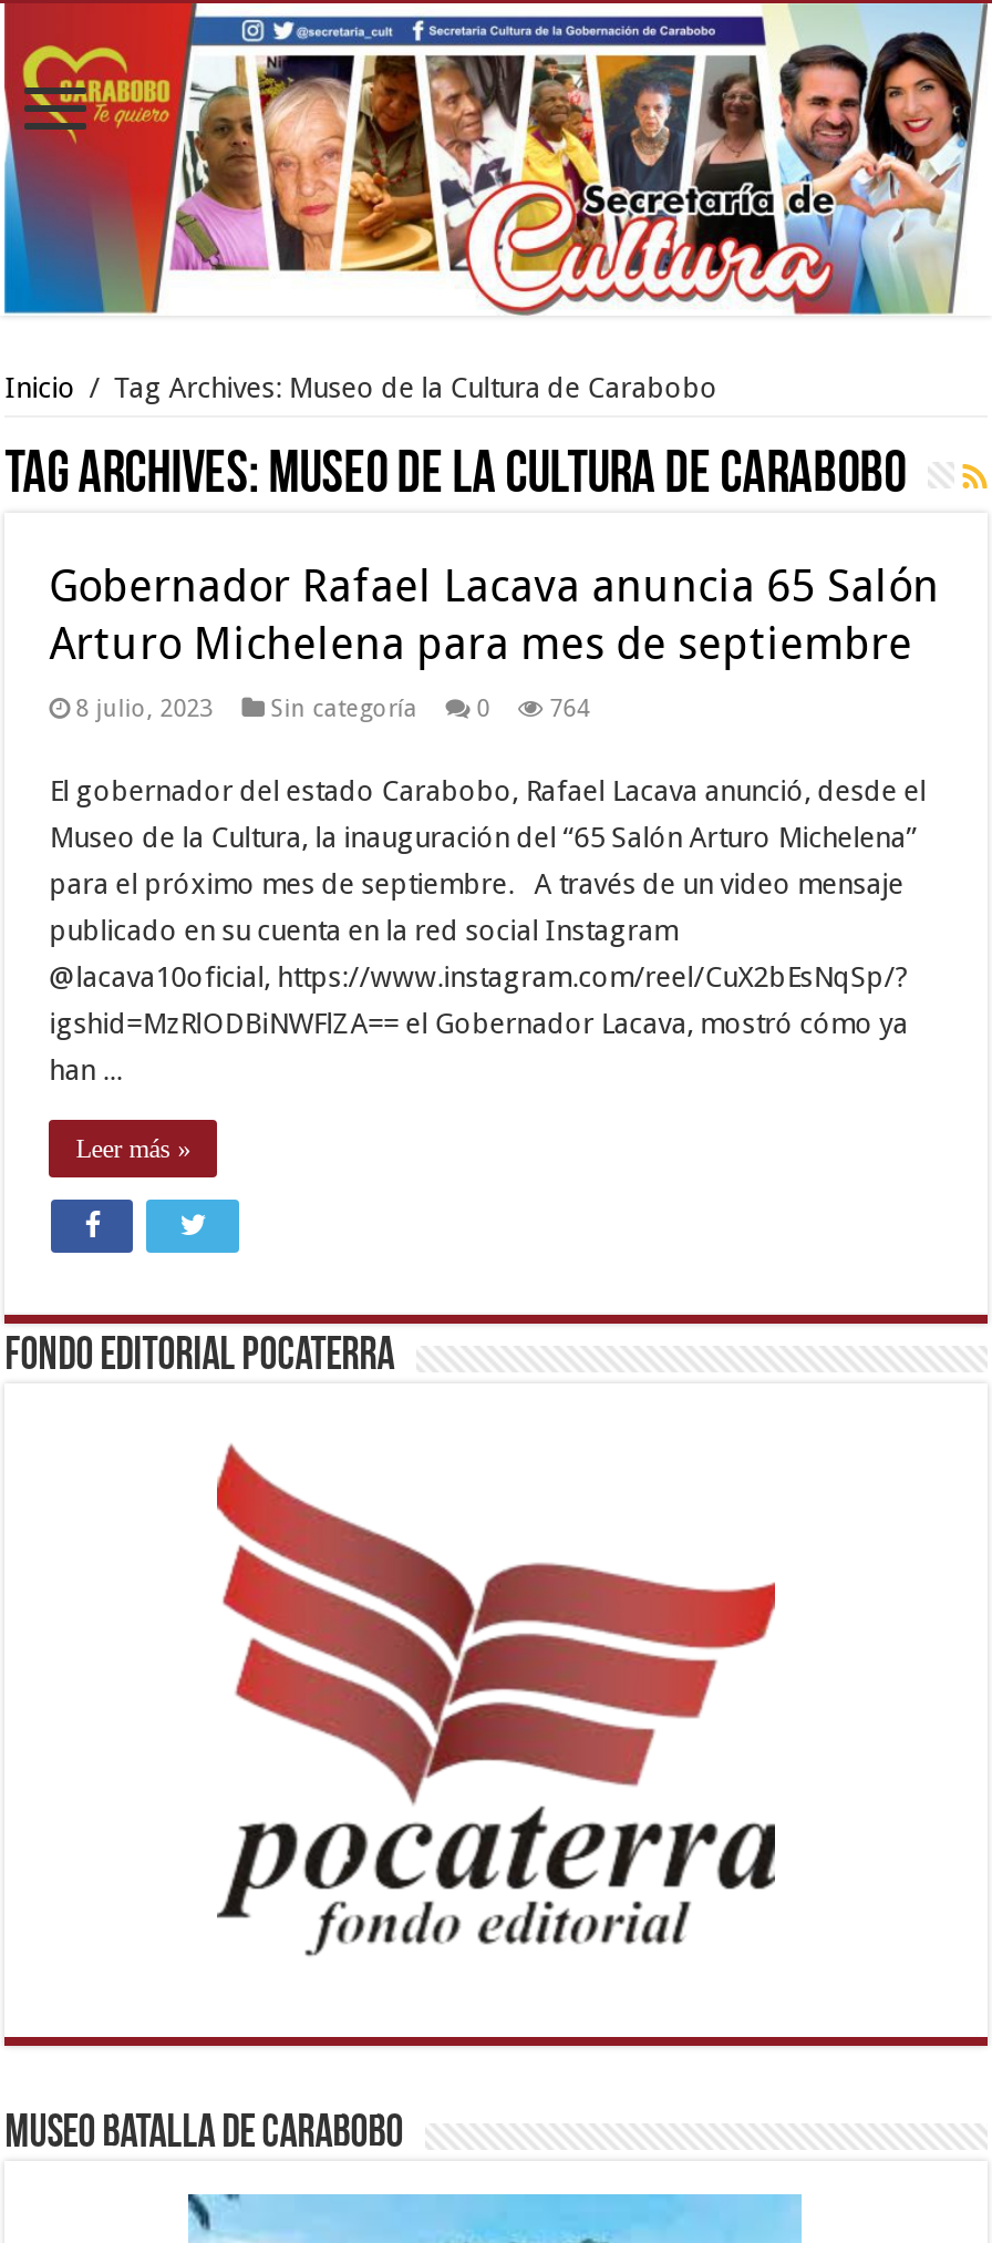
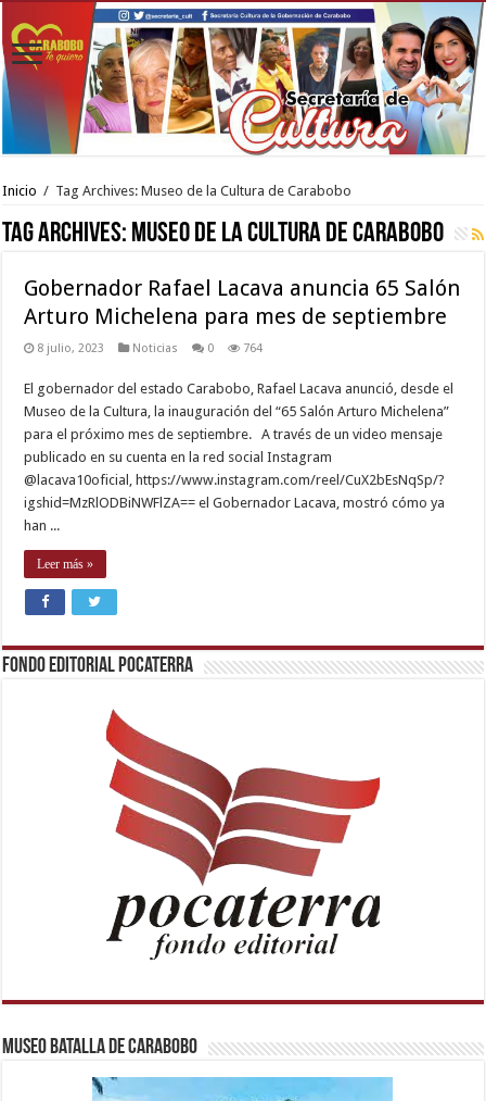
- Sin categoría
+ Noticias
